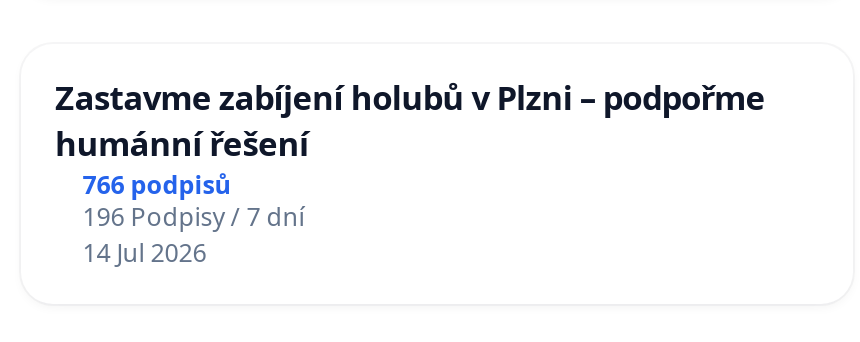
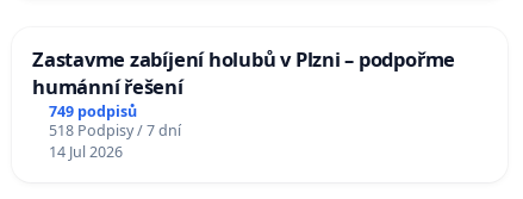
- 766 podpisů
+ 749 podpisů

- 196 Podpisy / 7 dní
+ 518 Podpisy / 7 dní
